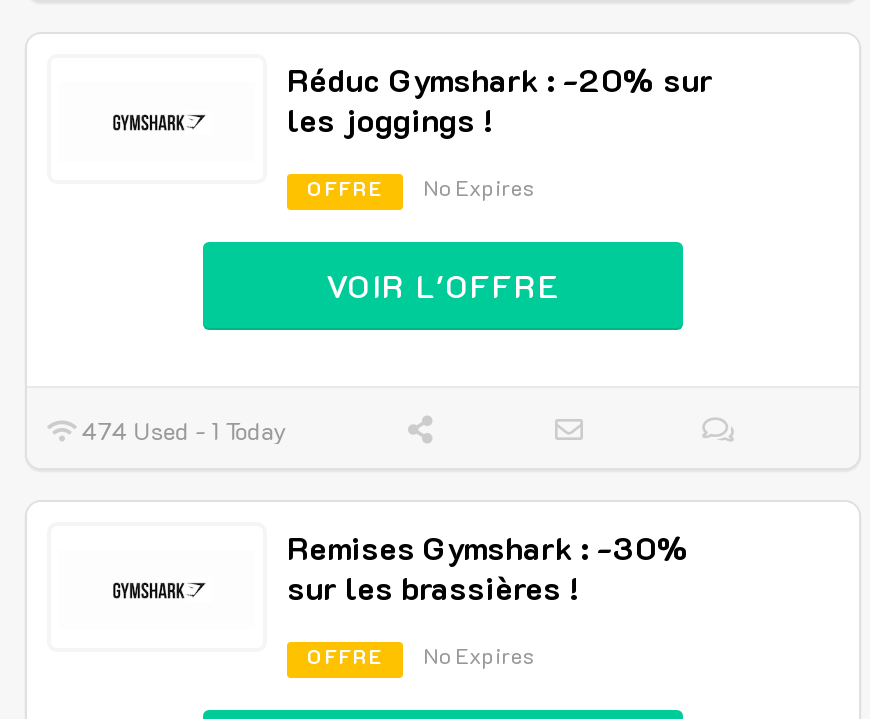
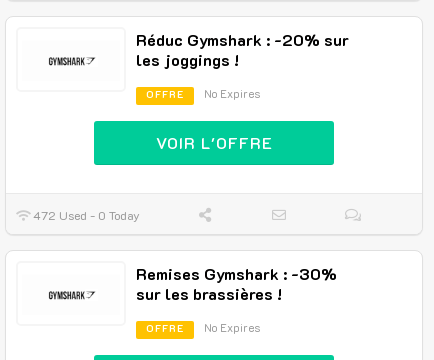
- 474 Used - 1 Today
+ 472 Used - 0 Today
